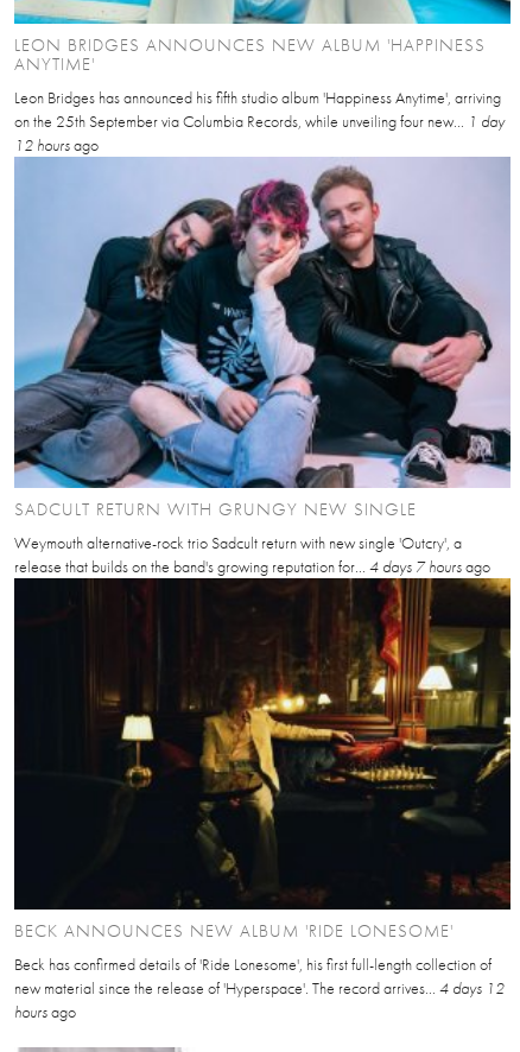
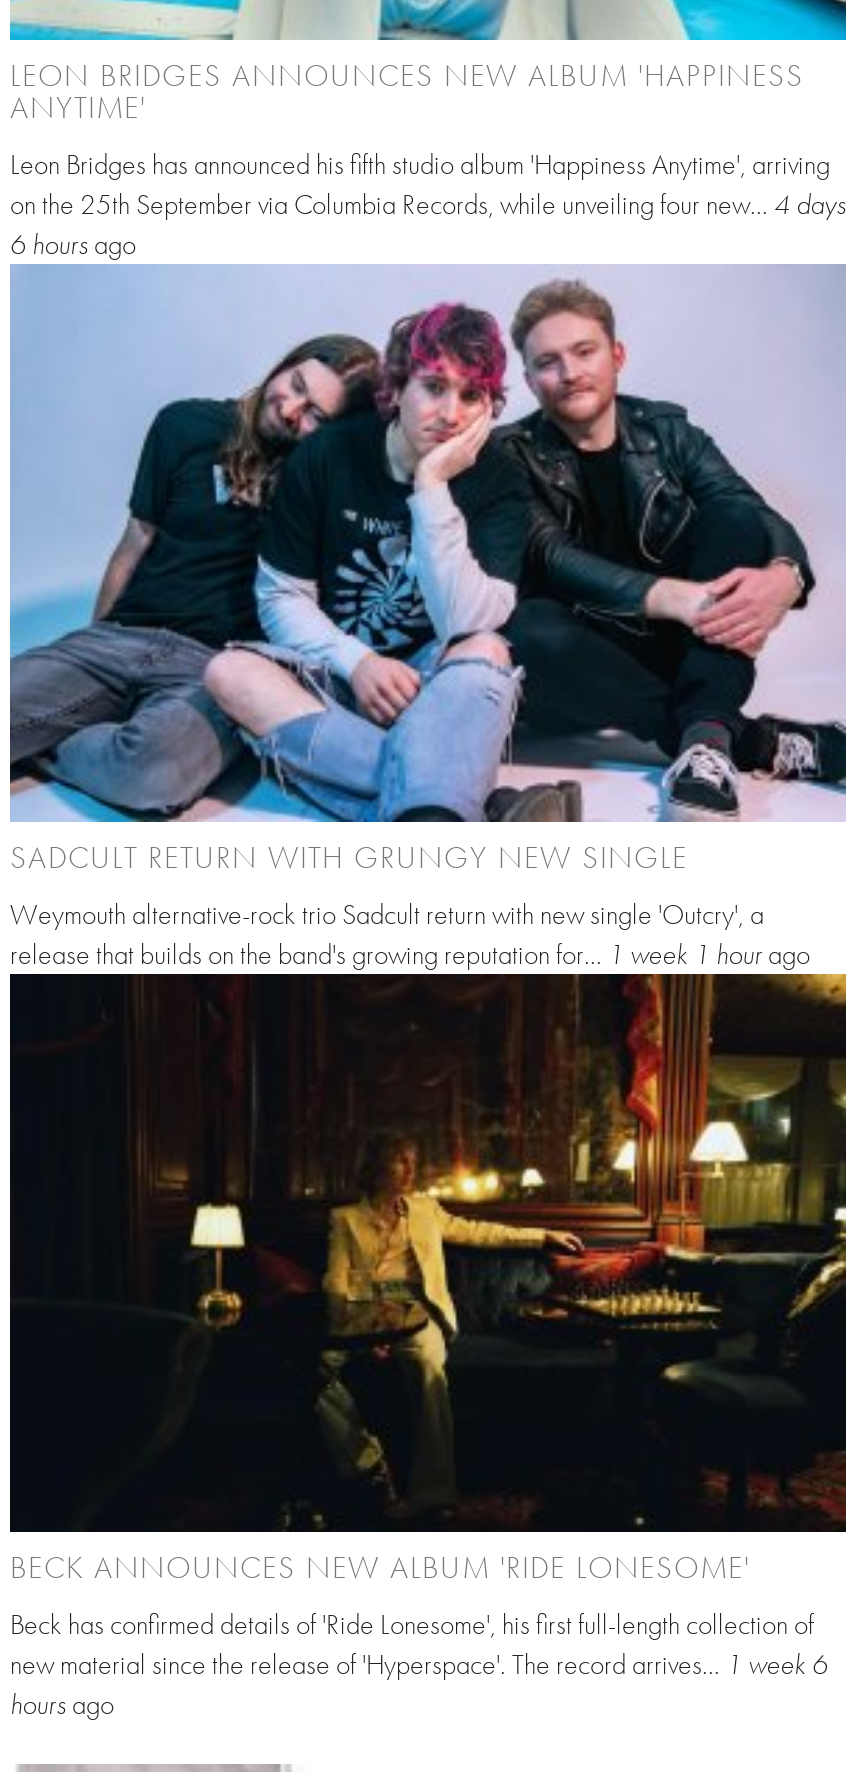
- on the 25th September via Columbia Records, while unveiling four new... 1 day
+ on the 25th September via Columbia Records, while unveiling four new... 4 days

- 12 hours ago
+ 6 hours ago

- release that builds on the band's growing reputation for... 4 days 7 hours ago
+ release that builds on the band's growing reputation for... 1 week 1 hour ago

- new material since the release of 'Hyperspace'. The record arrives... 4 days 12
+ new material since the release of 'Hyperspace'. The record arrives... 1 week 6
